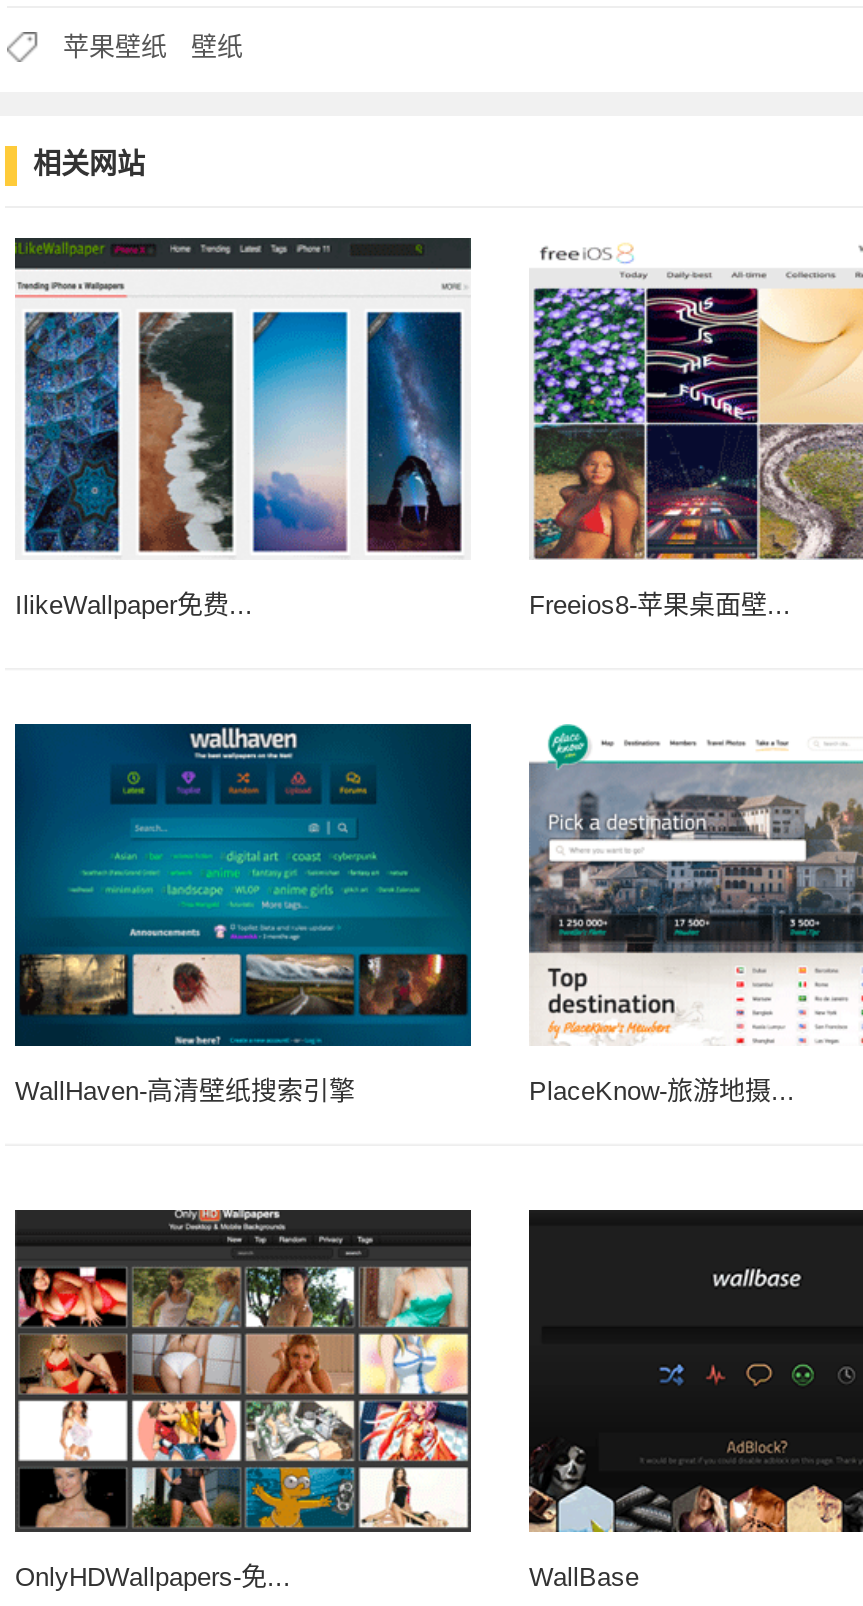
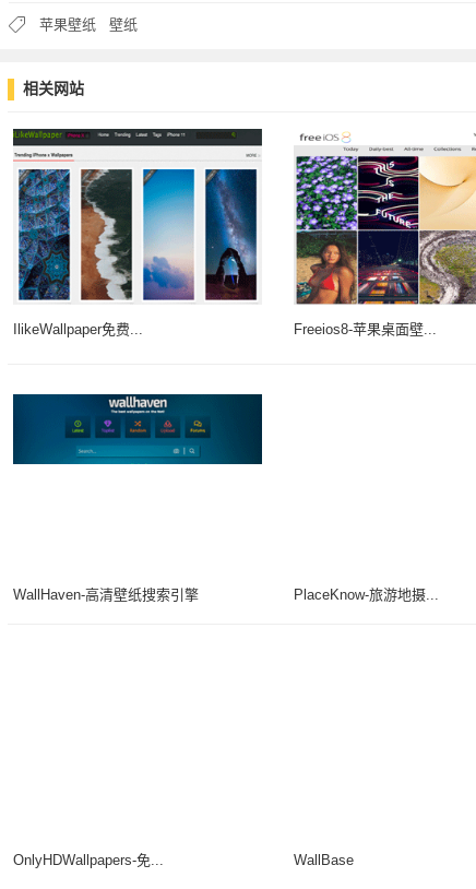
- [image]

- [image]

- [image]

- [image]
